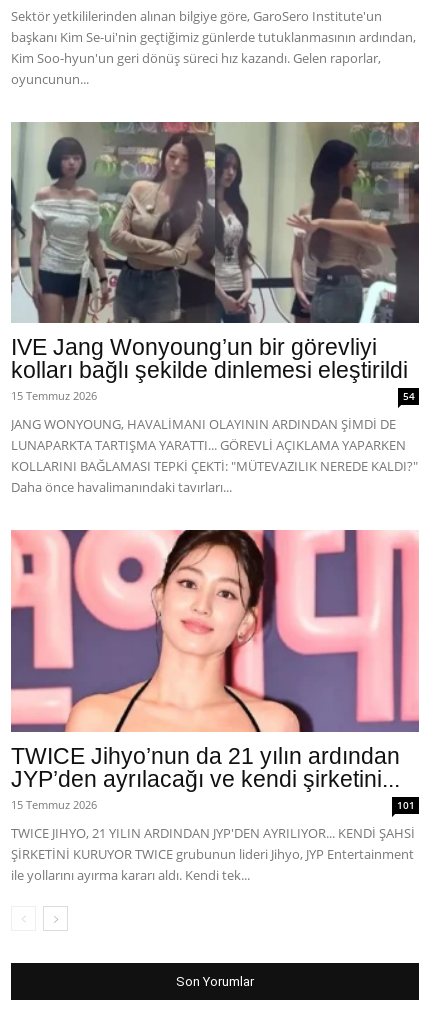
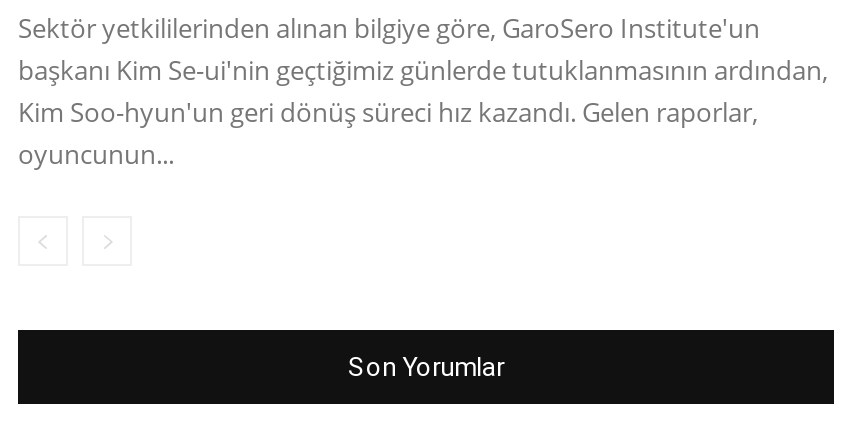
- [image]
- IVE Jang Wonyoung’un bir görevliyi
- kolları bağlı şekilde dinlemesi eleştirildi
- 15 Temmuz 2026
- 54
- JANG WONYOUNG, HAVALİMANI OLAYININ ARDINDAN ŞİMDİ DE
- LUNAPARKTA TARTIŞMA YARATTI... GÖREVLİ AÇIKLAMA YAPARKEN
- KOLLARINI BAĞLAMASI TEPKİ ÇEKTİ: "MÜTEVAZILIK NEREDE KALDI?"
- Daha önce havalimanındaki tavırları...

- [image]
- TWICE Jihyo’nun da 21 yılın ardından
- JYP’den ayrılacağı ve kendi şirketini...
- 15 Temmuz 2026
- 101
- TWICE JIHYO, 21 YILIN ARDINDAN JYP'DEN AYRILIYOR... KENDİ ŞAHSİ
- ŞİRKETİNİ KURUYOR TWICE grubunun lideri Jihyo, JYP Entertainment
- ile yollarını ayırma kararı aldı. Kendi tek...
